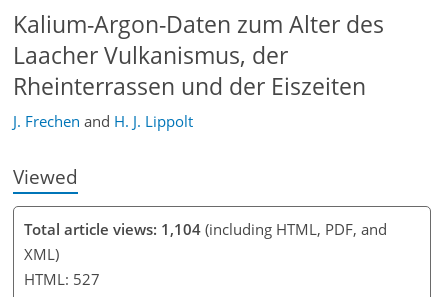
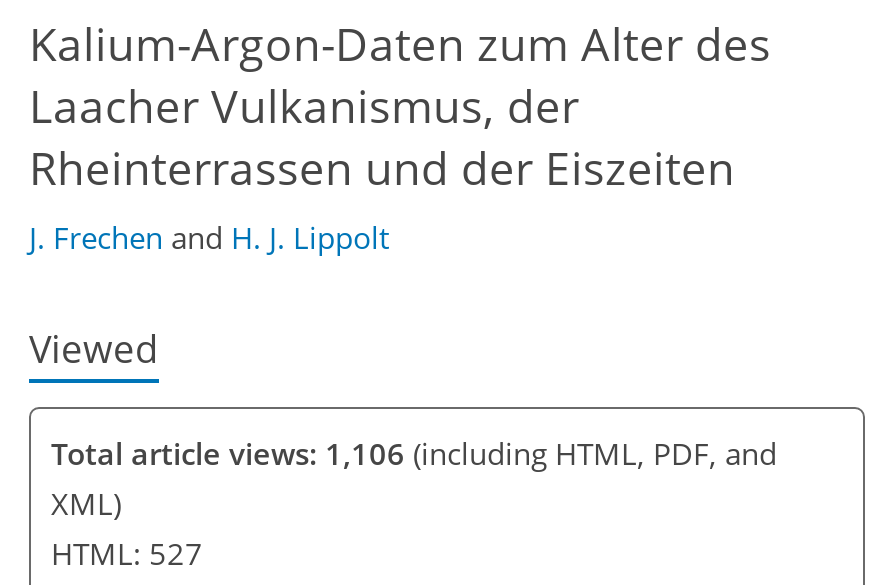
- Total article views: 1,104 (including HTML, PDF, and
+ Total article views: 1,106 (including HTML, PDF, and
